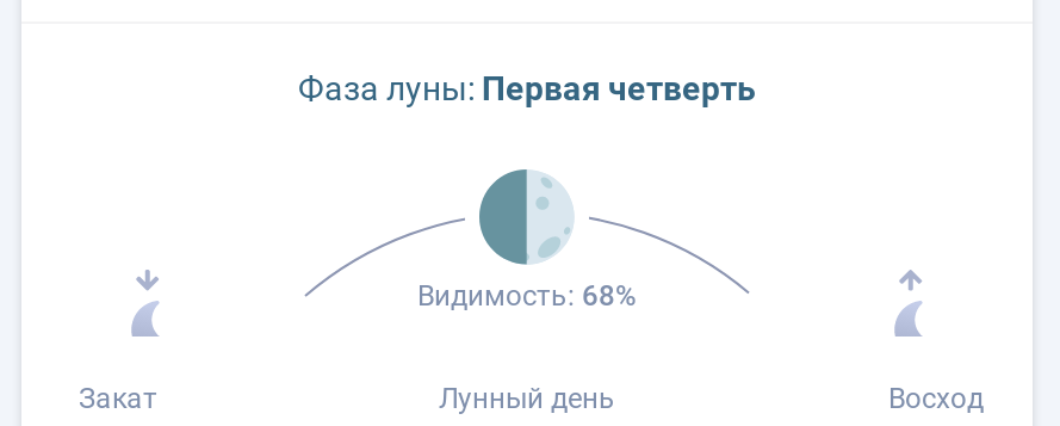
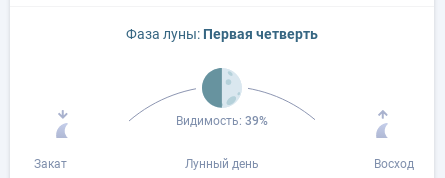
- Видимость: 68%
+ Видимость: 39%
